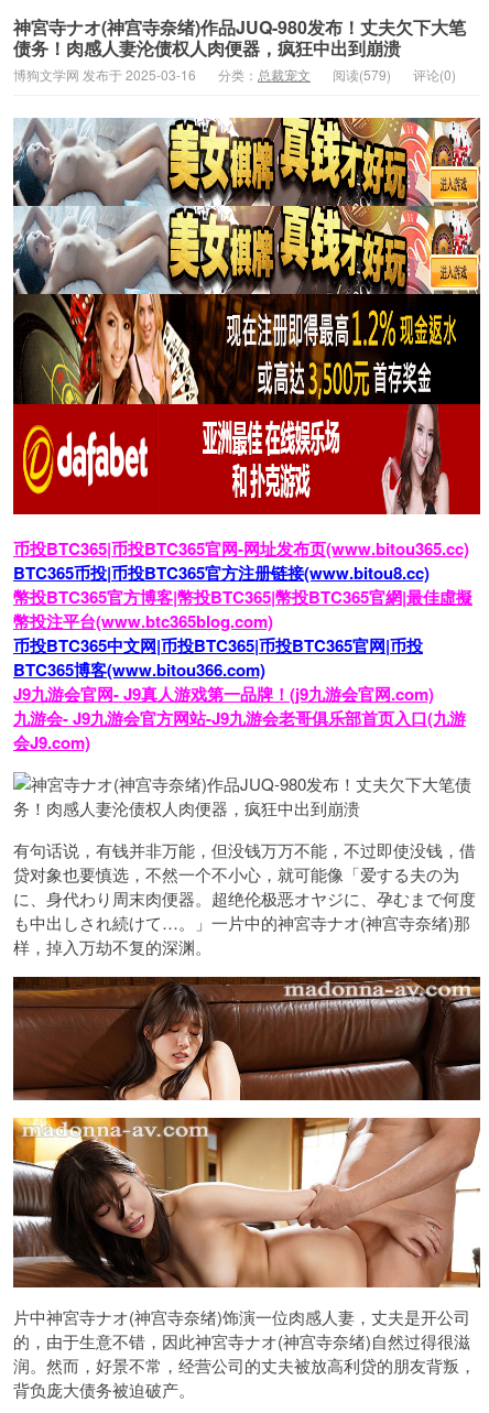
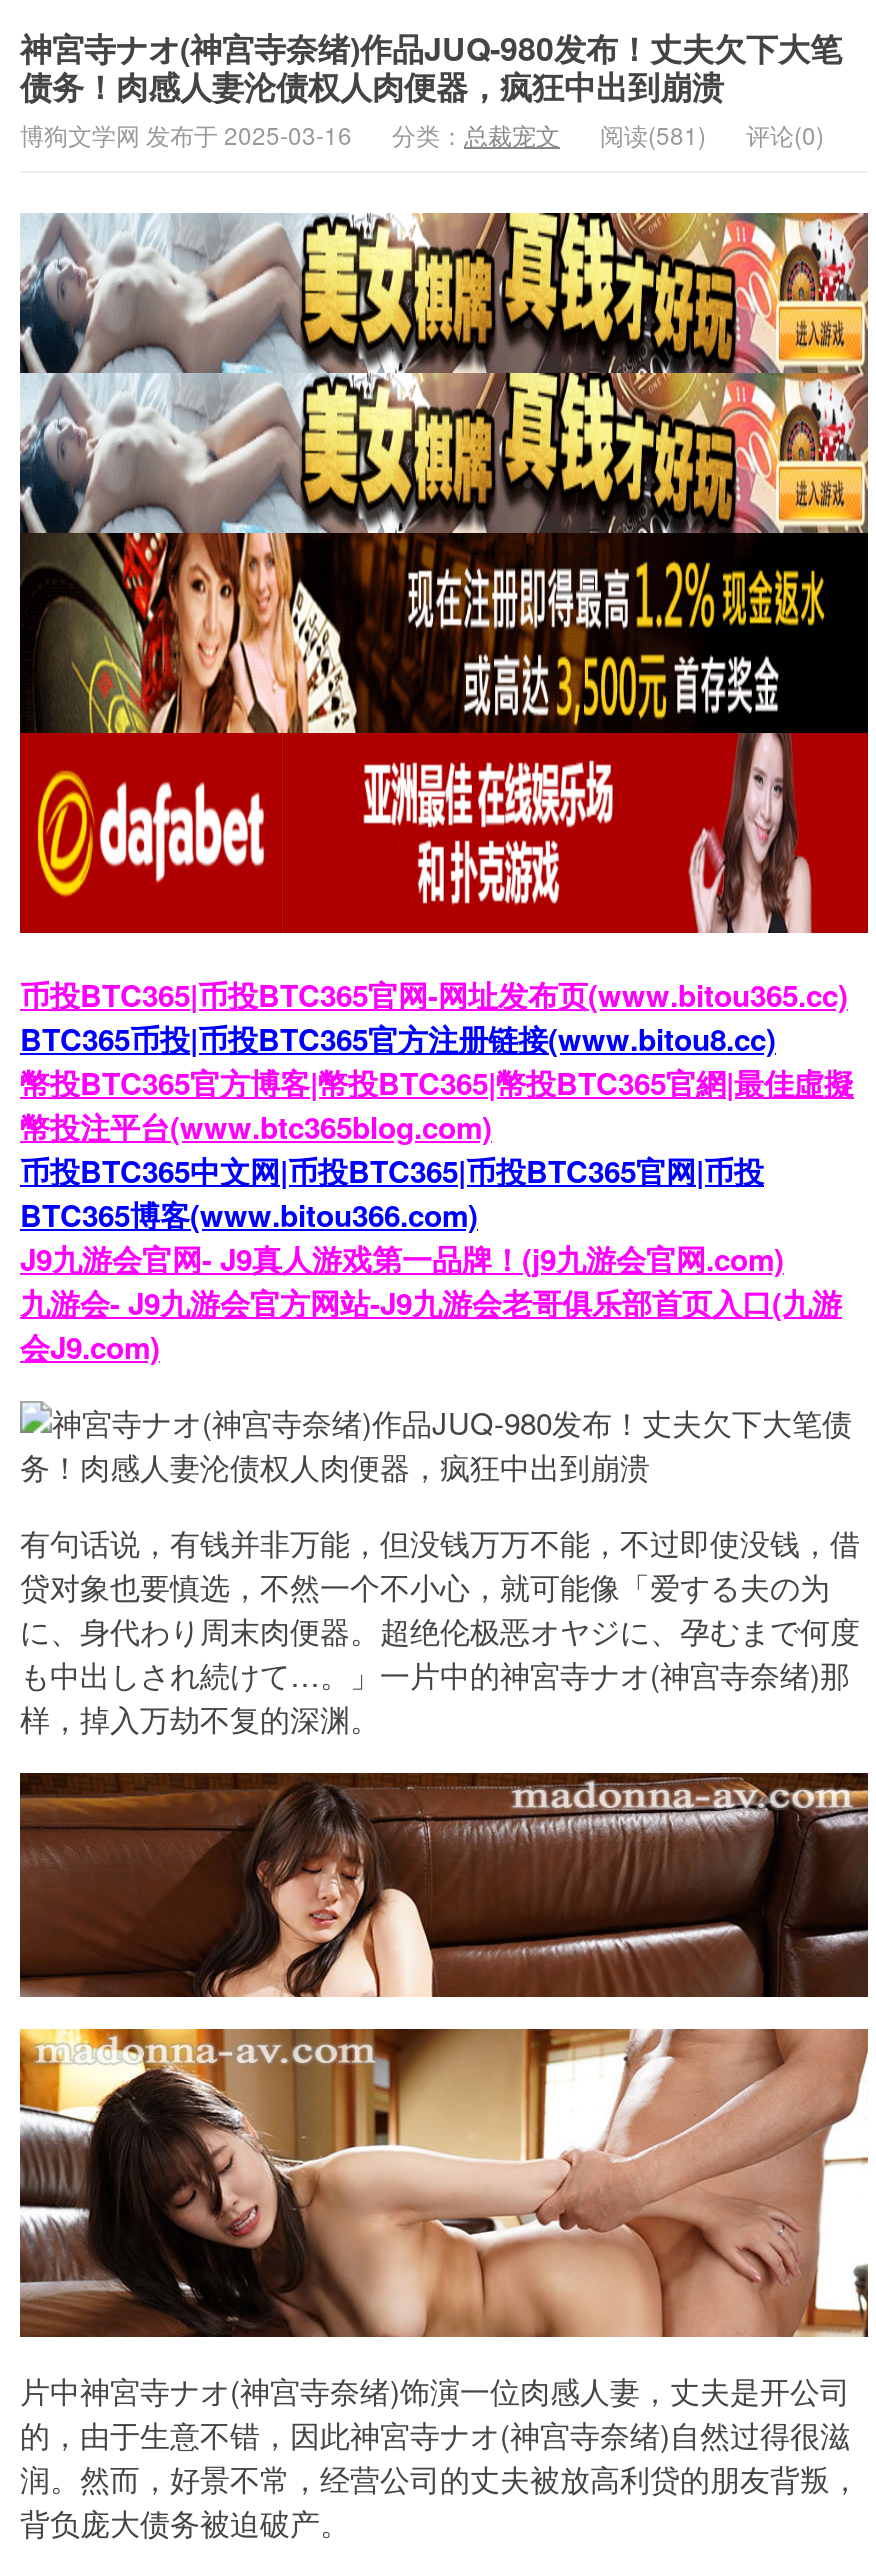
- 博狗文学网 发布于 2025-03-16 分类：总裁宠文 阅读(579) 评论(0)
+ 博狗文学网 发布于 2025-03-16 分类：总裁宠文 阅读(581) 评论(0)
